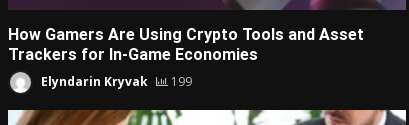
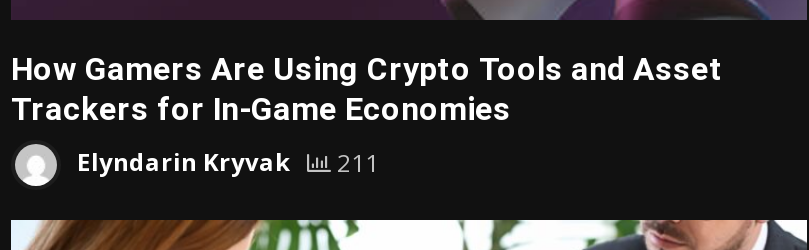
- Elyndarin Kryvak 199
+ Elyndarin Kryvak 211
